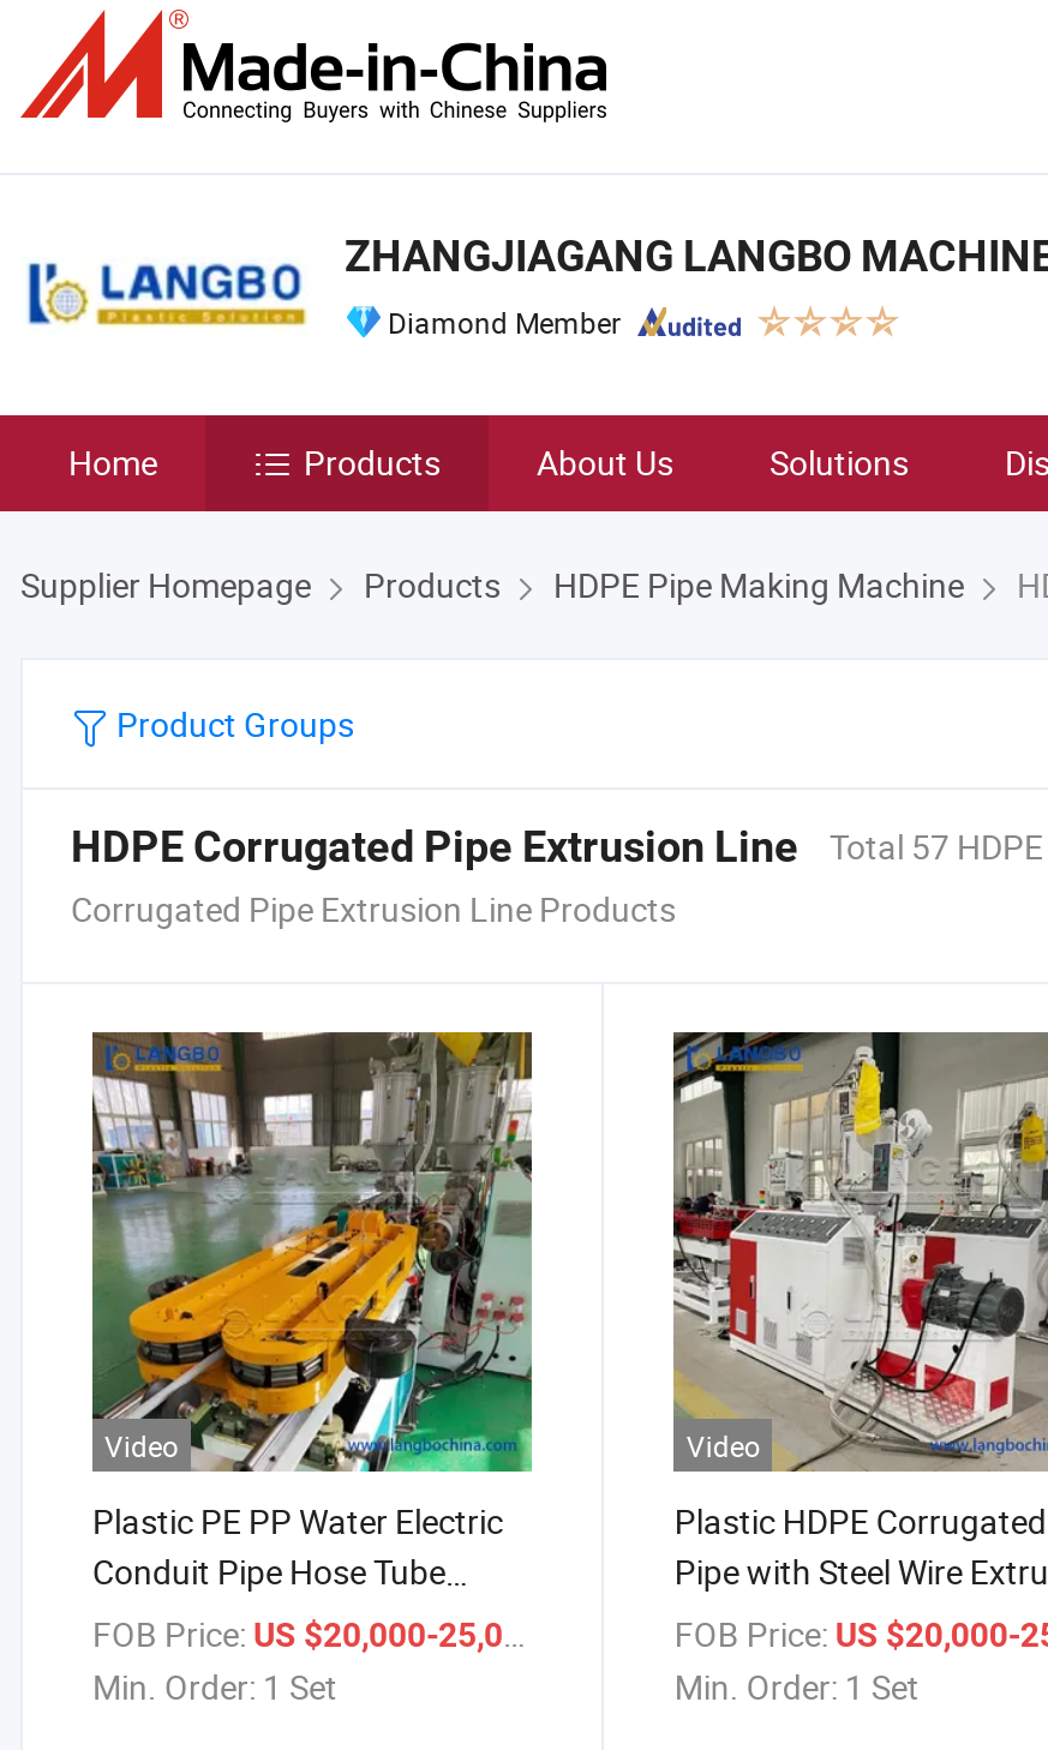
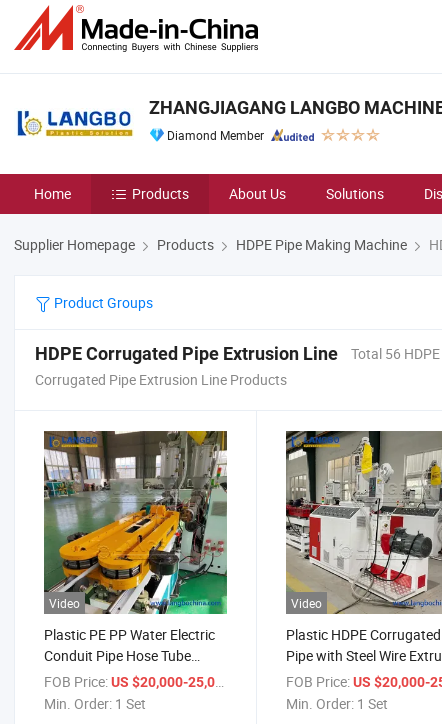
- HDPE Corrugated Pipe Extrusion Line Total 57 HDPE
+ HDPE Corrugated Pipe Extrusion Line Total 56 HDPE
